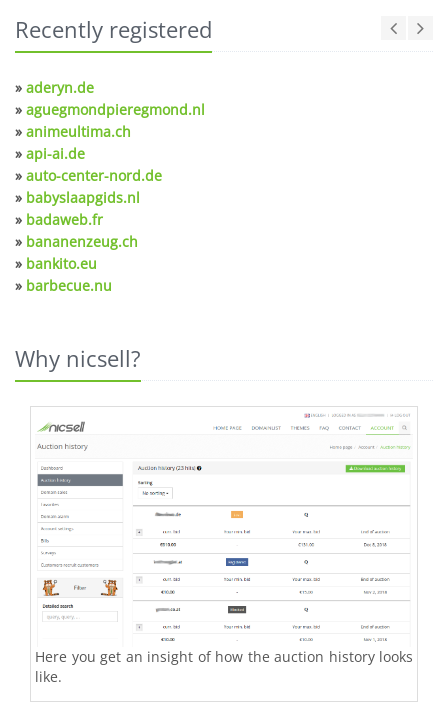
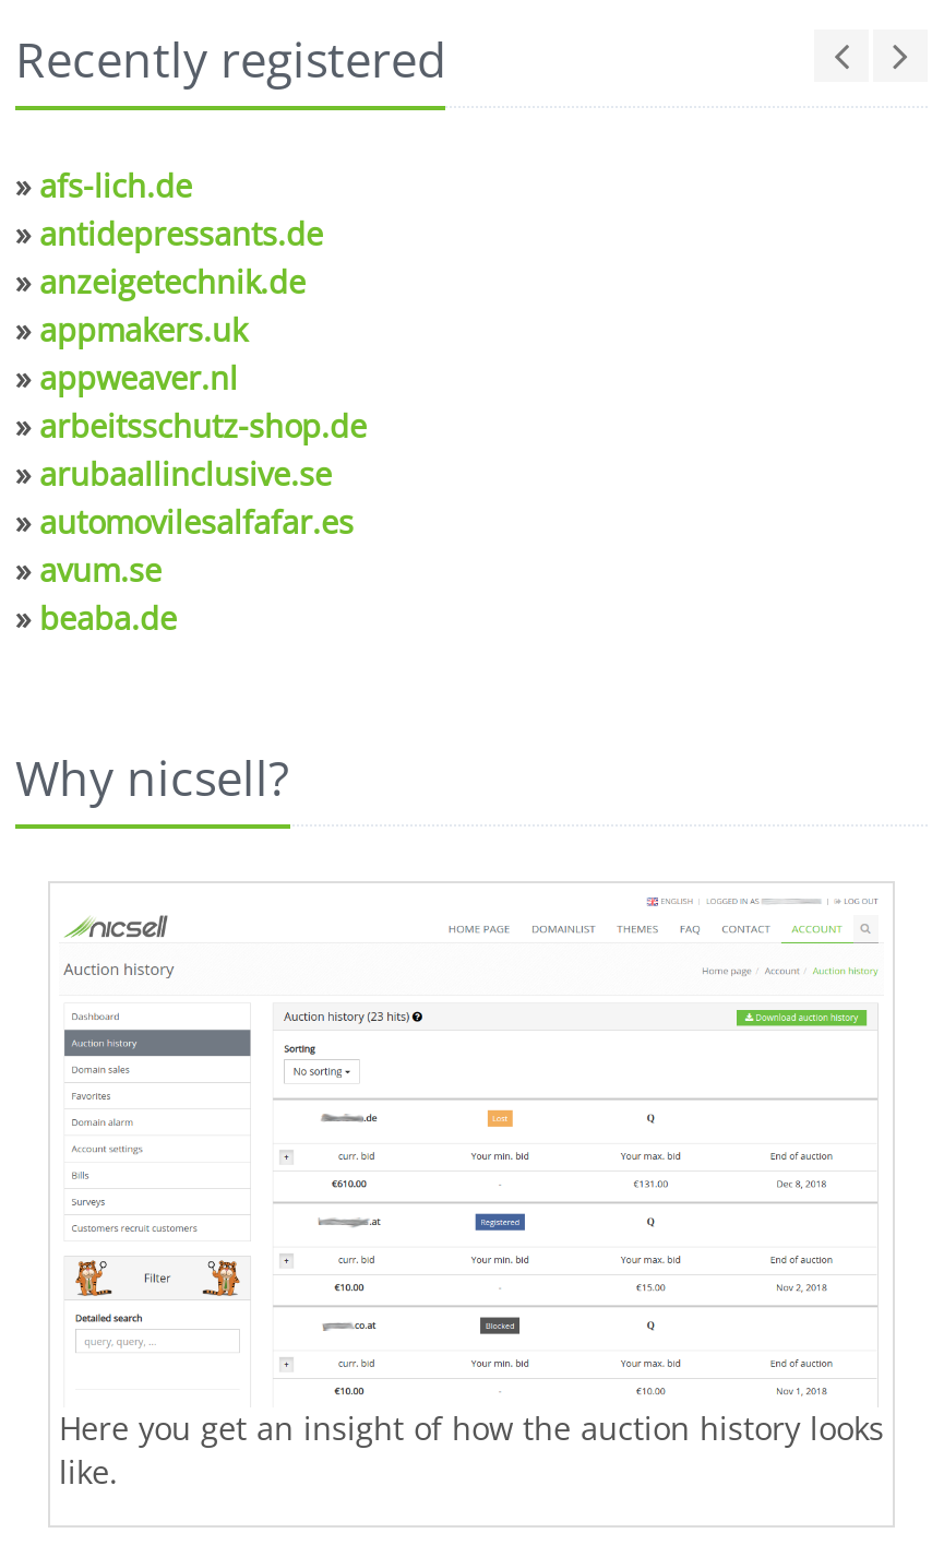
- » aderyn.de
- » aguegmondpieregmond.nl
- » animeultima.ch
- » api-ai.de
- » auto-center-nord.de
- » babyslaapgids.nl
- » badaweb.fr
- » bananenzeug.ch
- » bankito.eu
- » barbecue.nu
+ » afs-lich.de
+ » antidepressants.de
+ » anzeigetechnik.de
+ » appmakers.uk
+ » appweaver.nl
+ » arbeitsschutz-shop.de
+ » arubaallinclusive.se
+ » automovilesalfafar.es
+ » avum.se
+ » beaba.de
